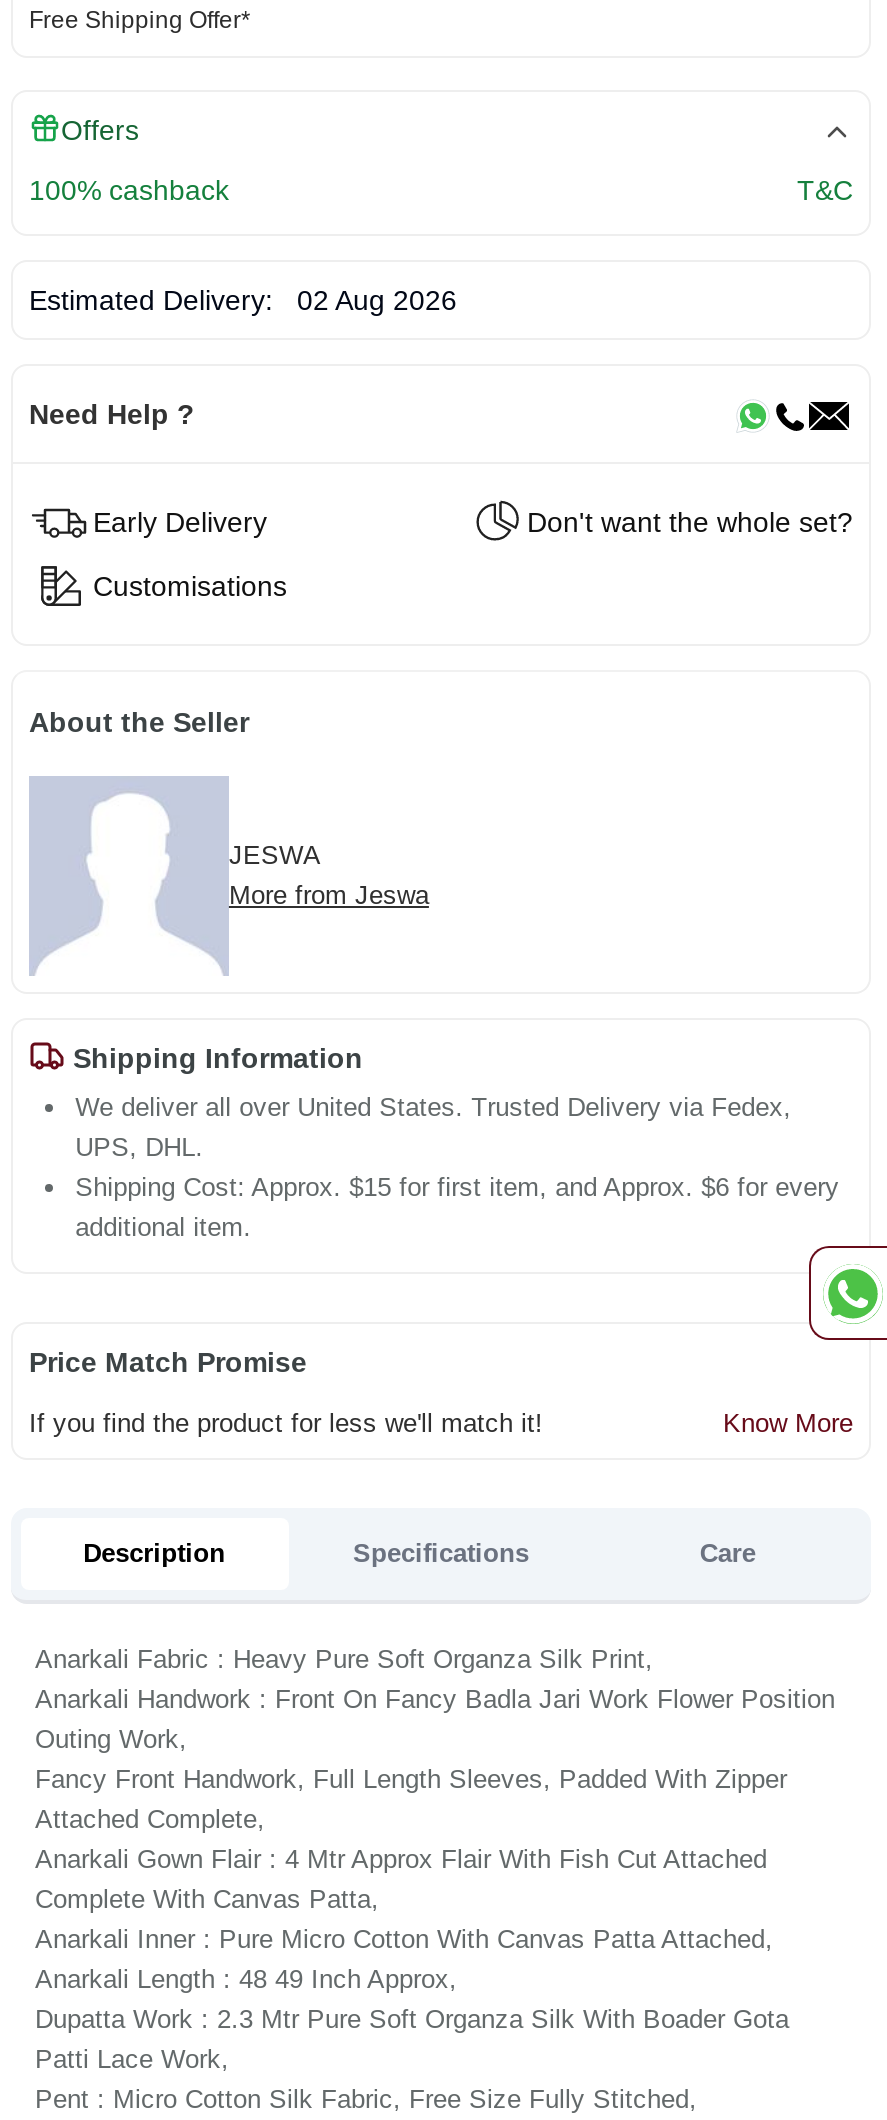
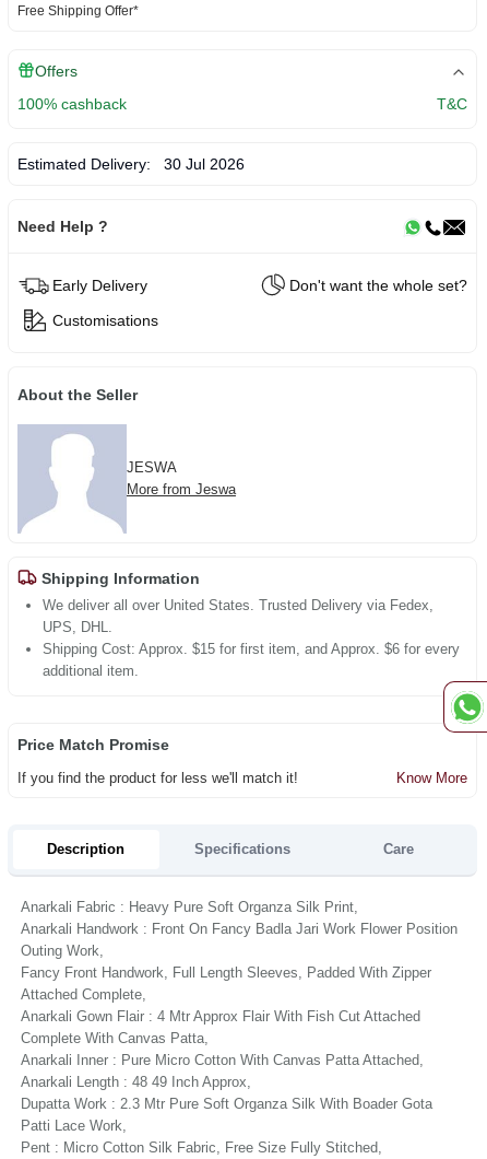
- Estimated Delivery: 02 Aug 2026
+ Estimated Delivery: 30 Jul 2026
